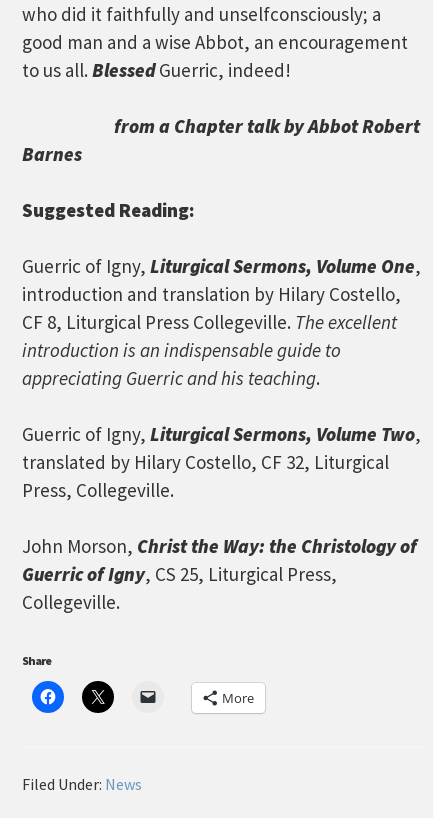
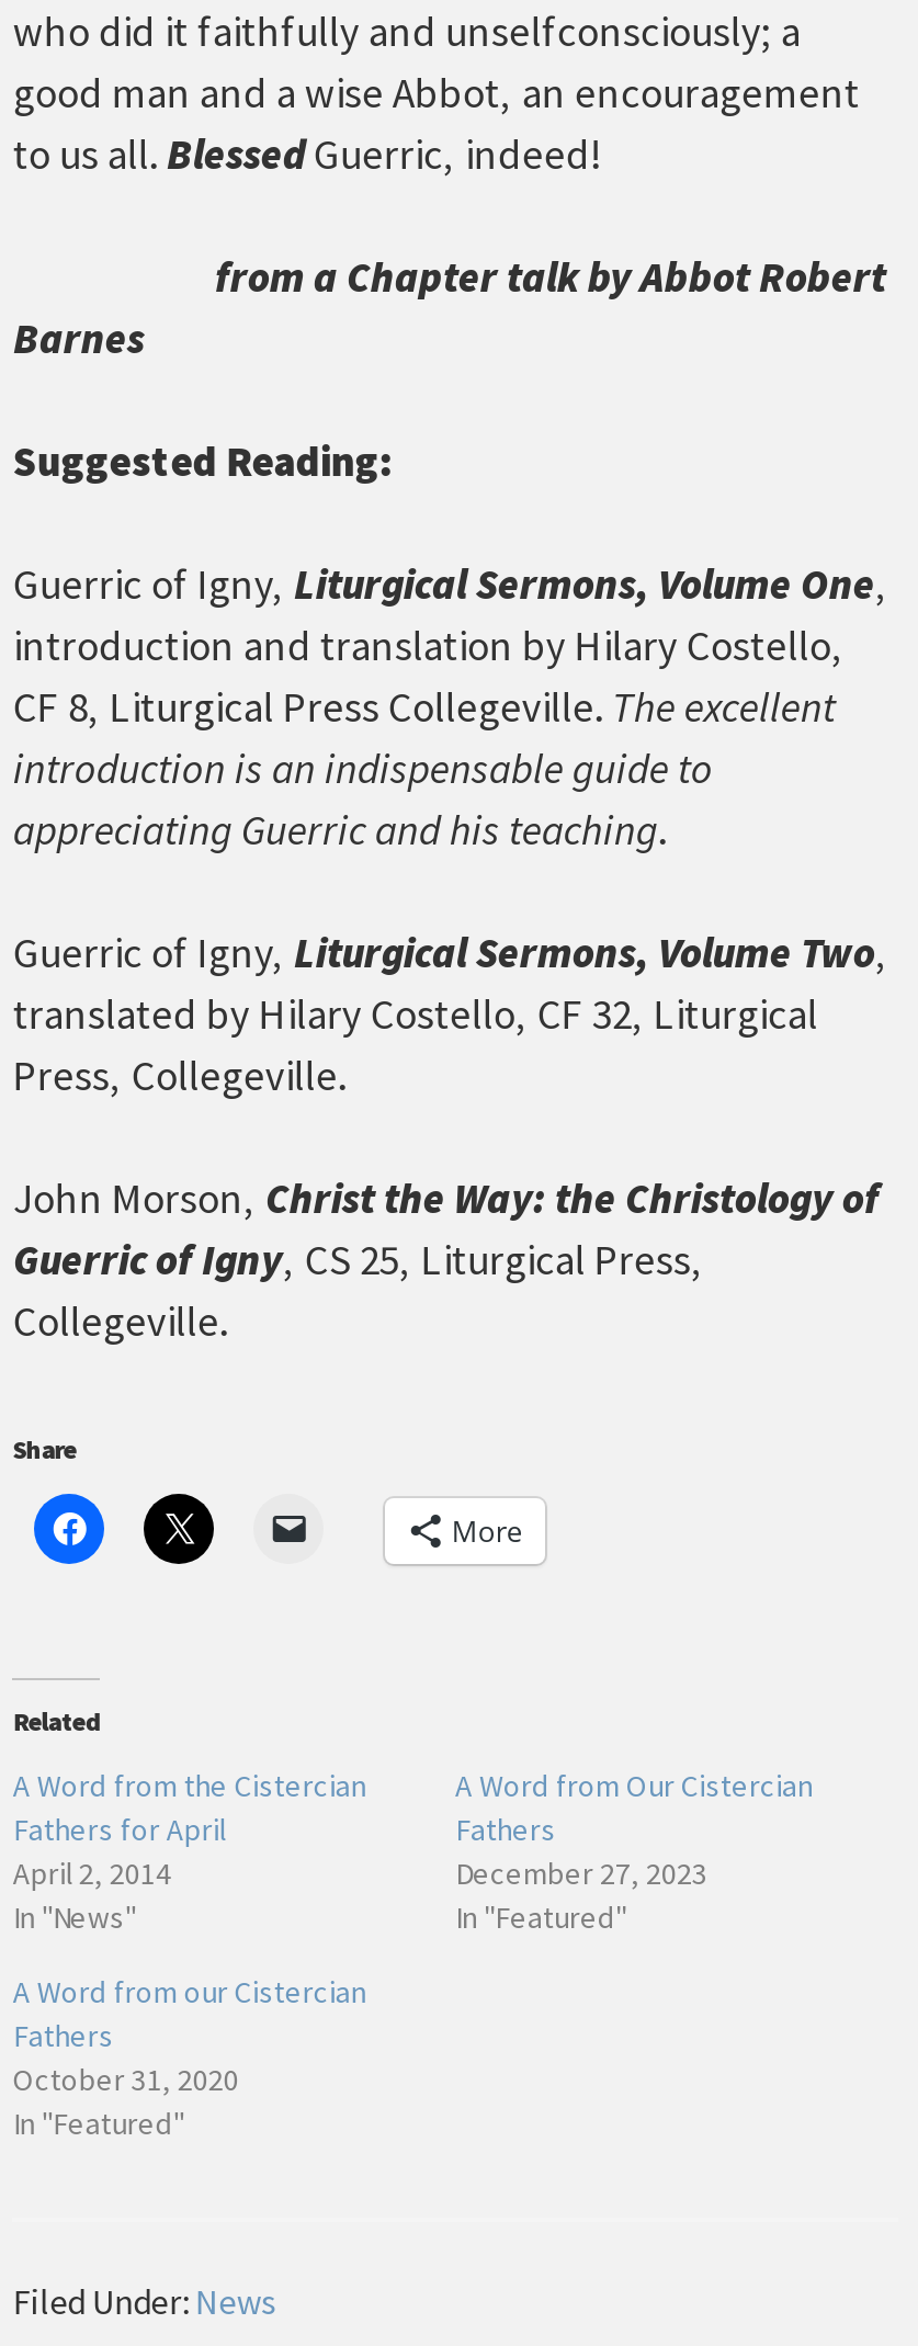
+ Related
+ A Word from the Cistercian
+ Fathers for April
+ April 2, 2014
+ In "News"

+ A Word from Our Cistercian
+ Fathers
+ December 27, 2023
+ In "Featured"
+ A Word from our Cistercian
+ Fathers
+ October 31, 2020
+ In "Featured"
